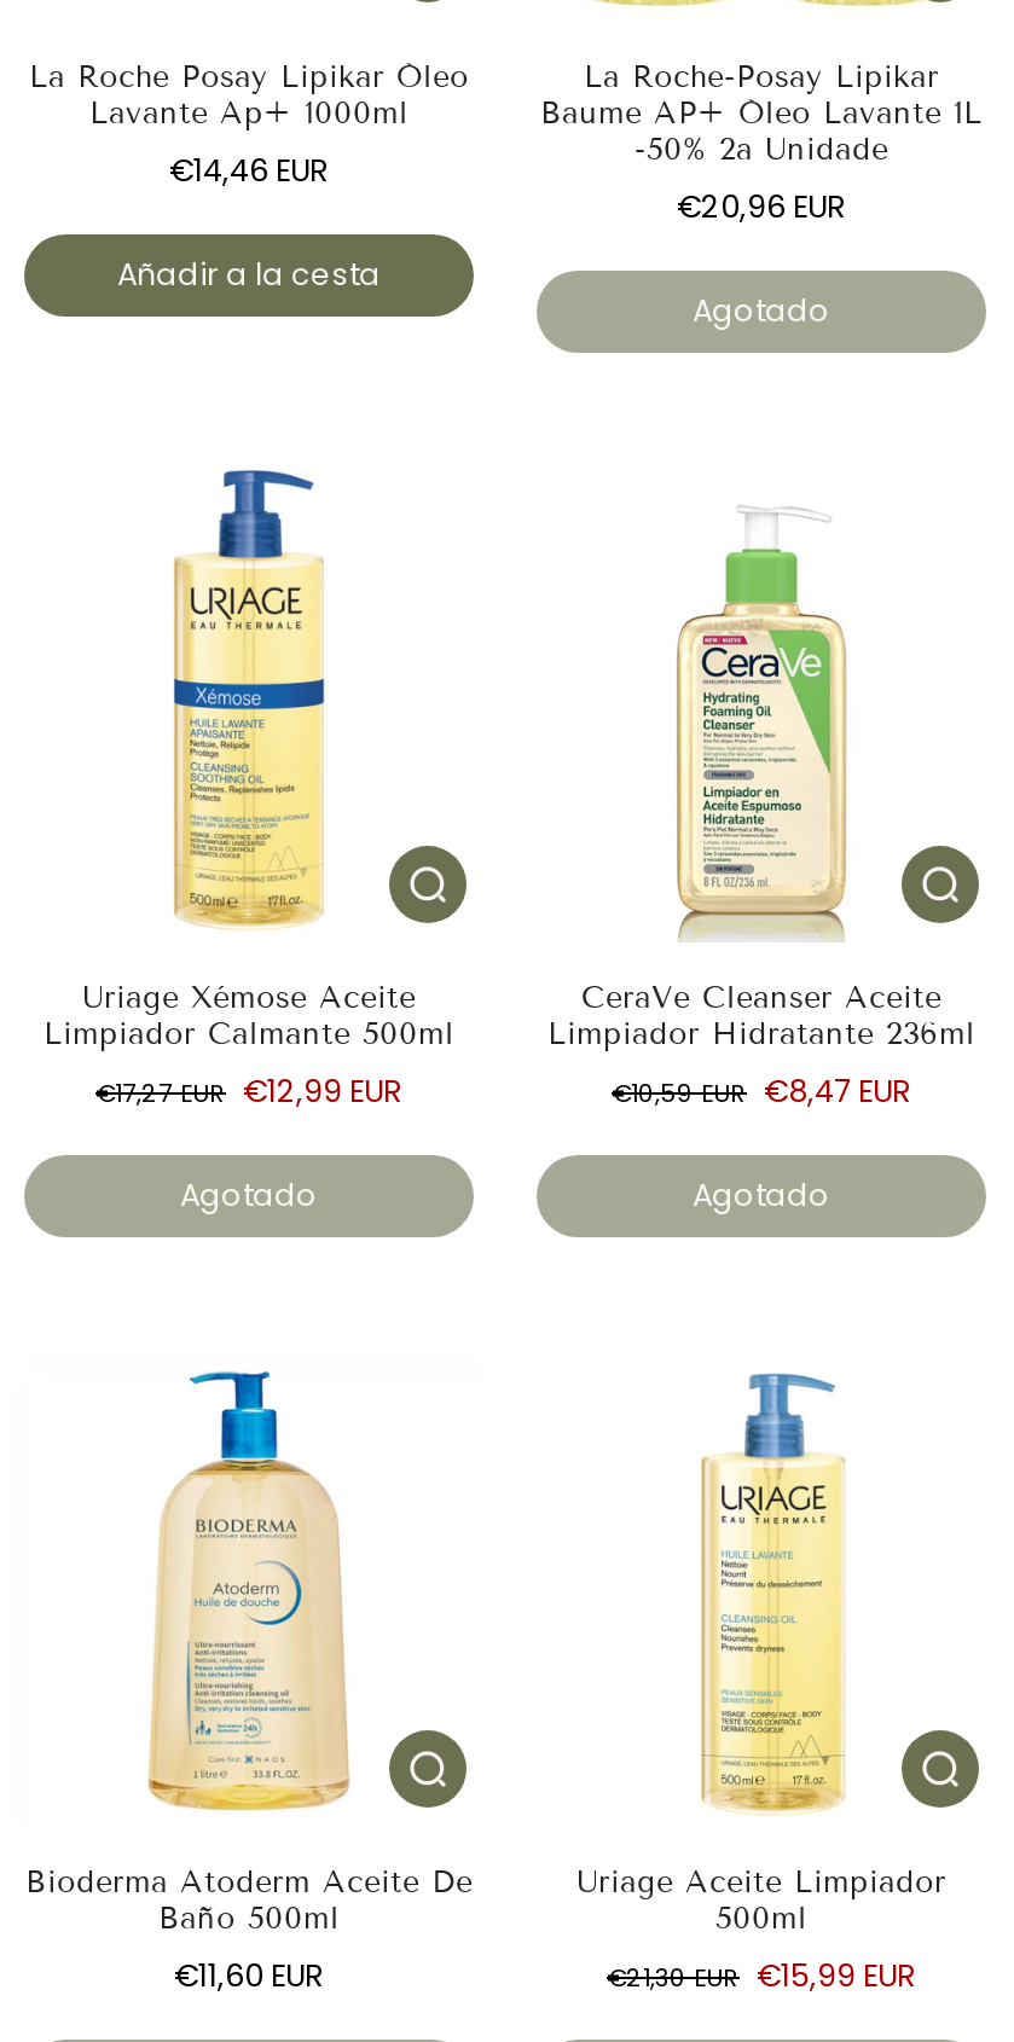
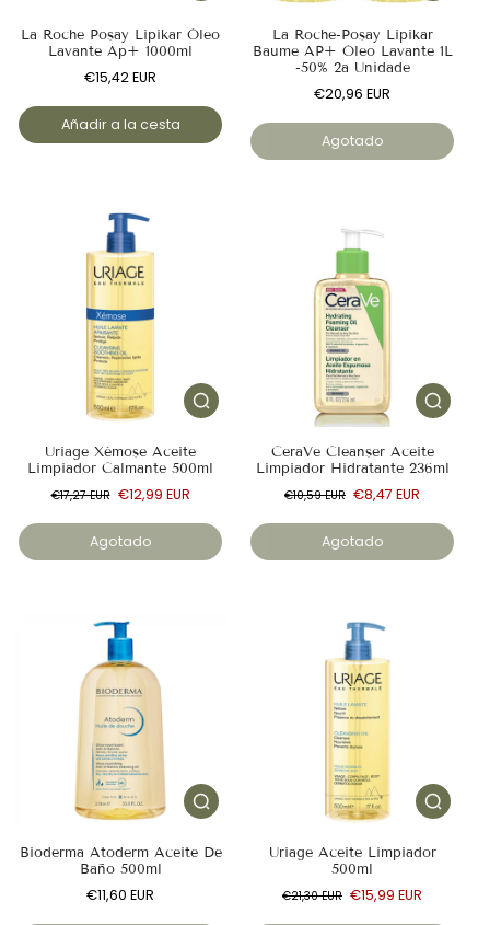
- €14,46 EUR
+ €15,42 EUR
